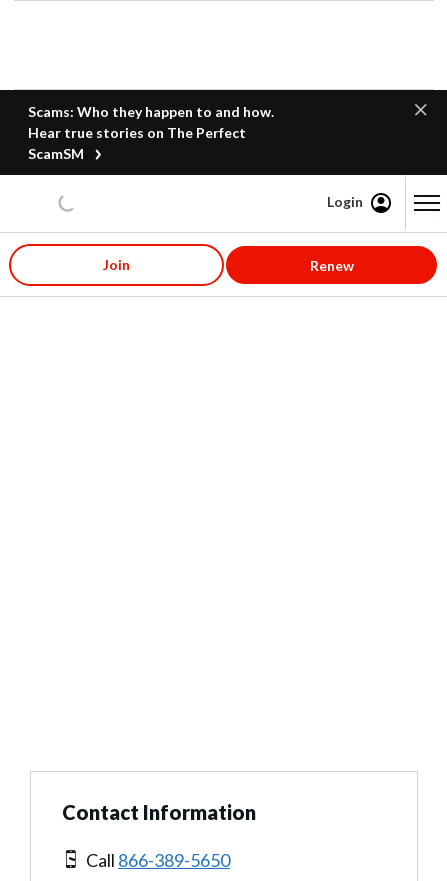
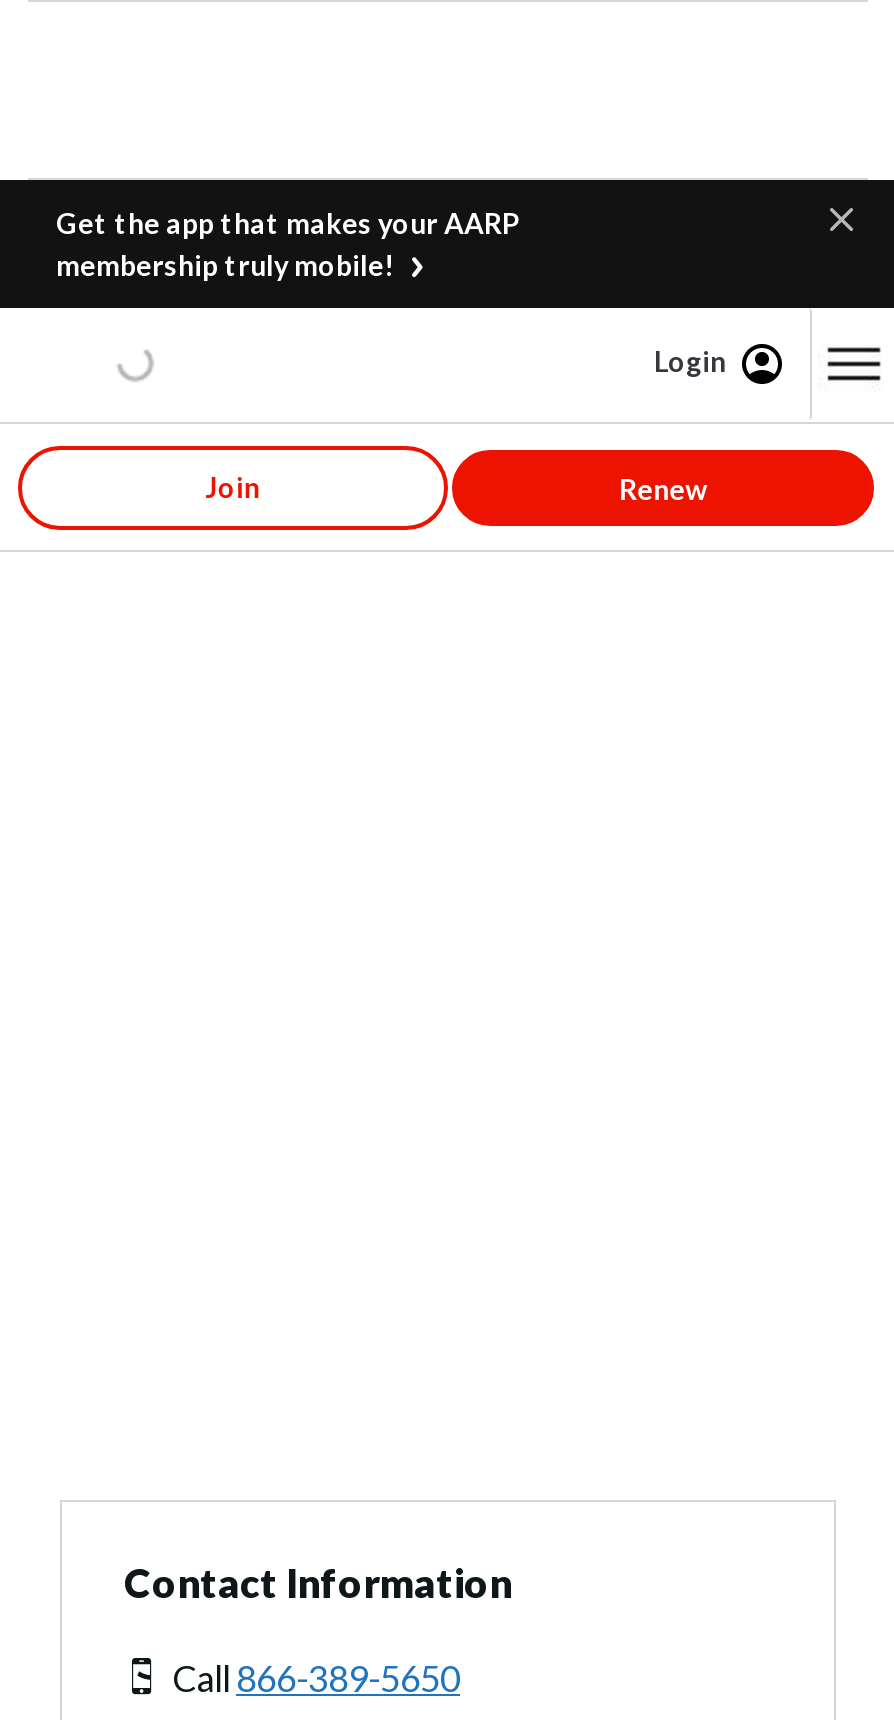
- Scams: Who they happen to and how.
- Hear true stories on The Perfect
- ScamSM
+ Get the app that makes your AARP
+ membership truly mobile!
